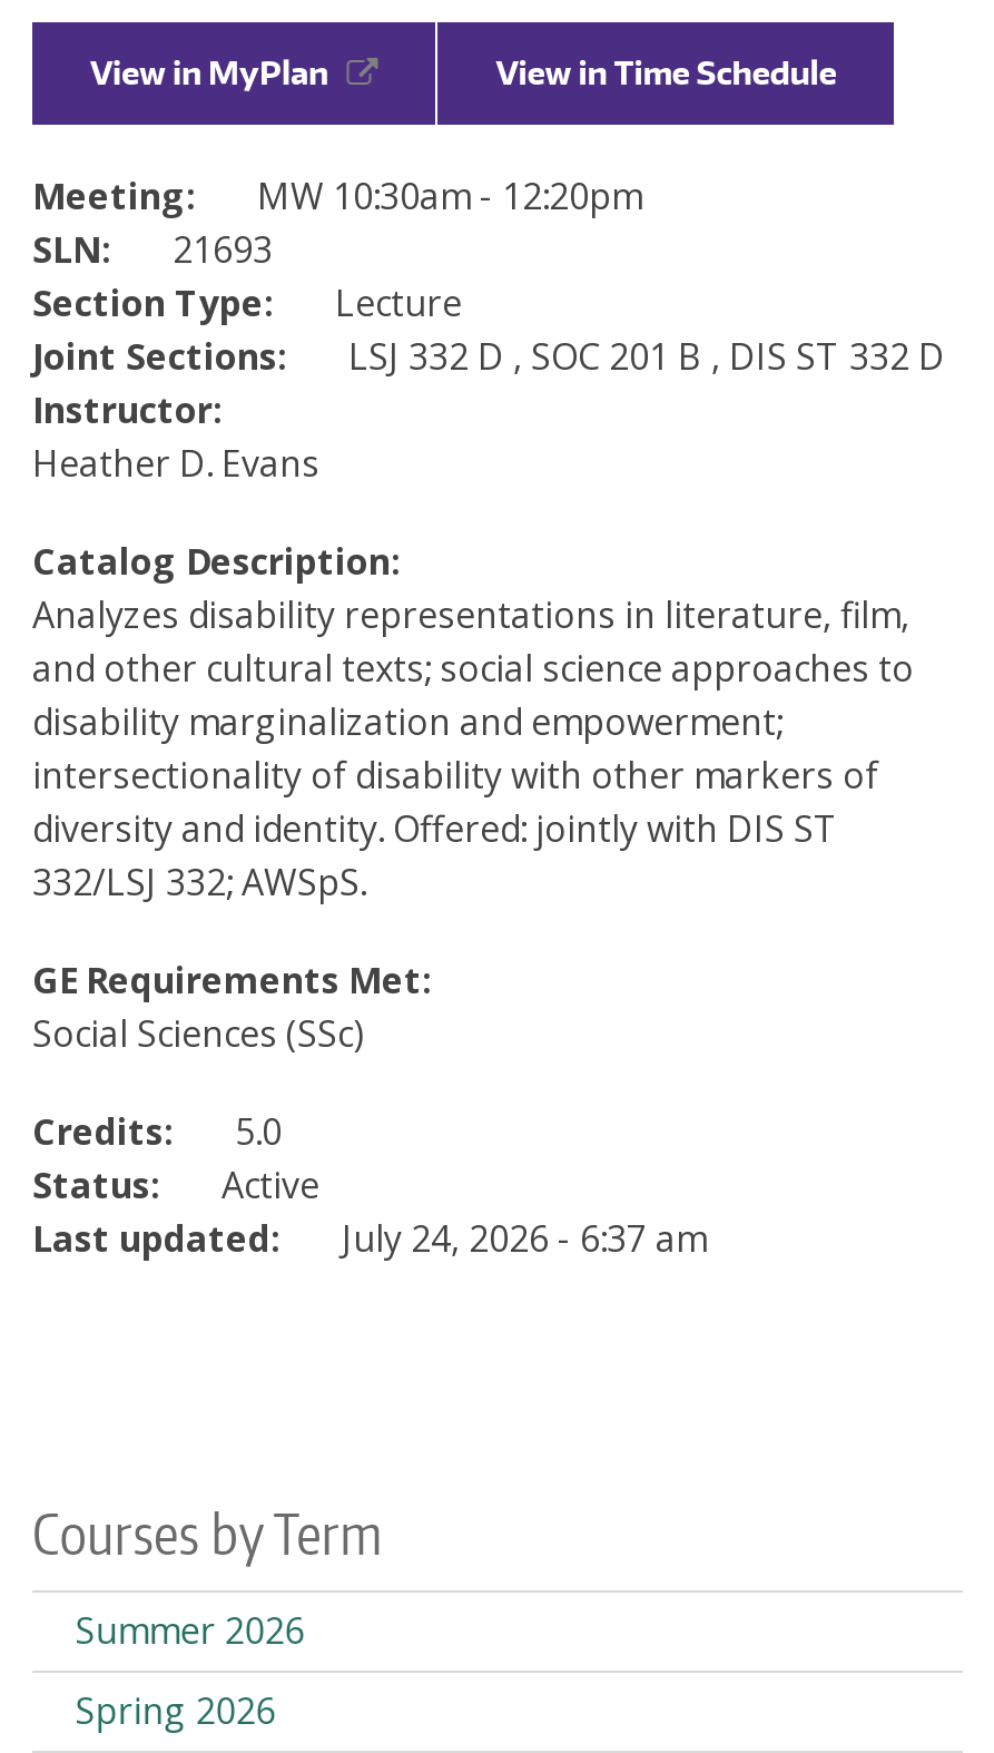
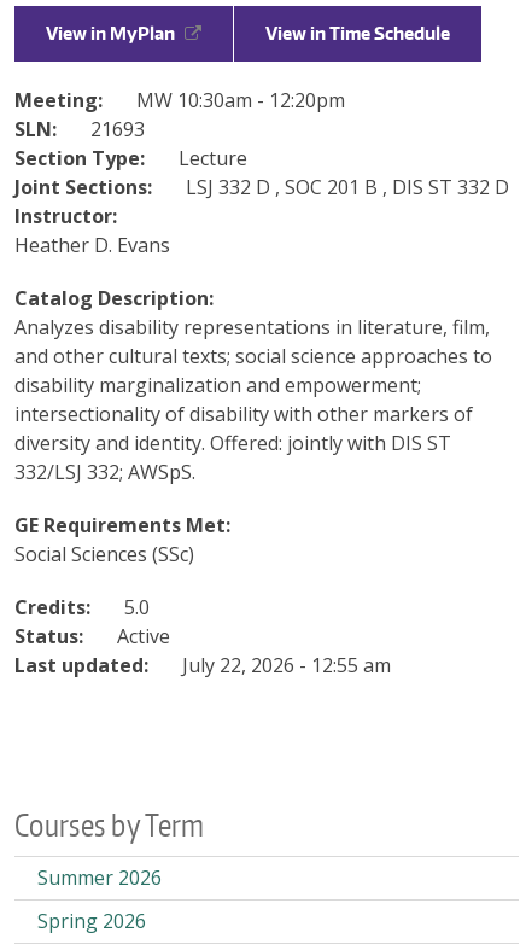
- Last updated: July 24, 2026 - 6:37 am
+ Last updated: July 22, 2026 - 12:55 am
